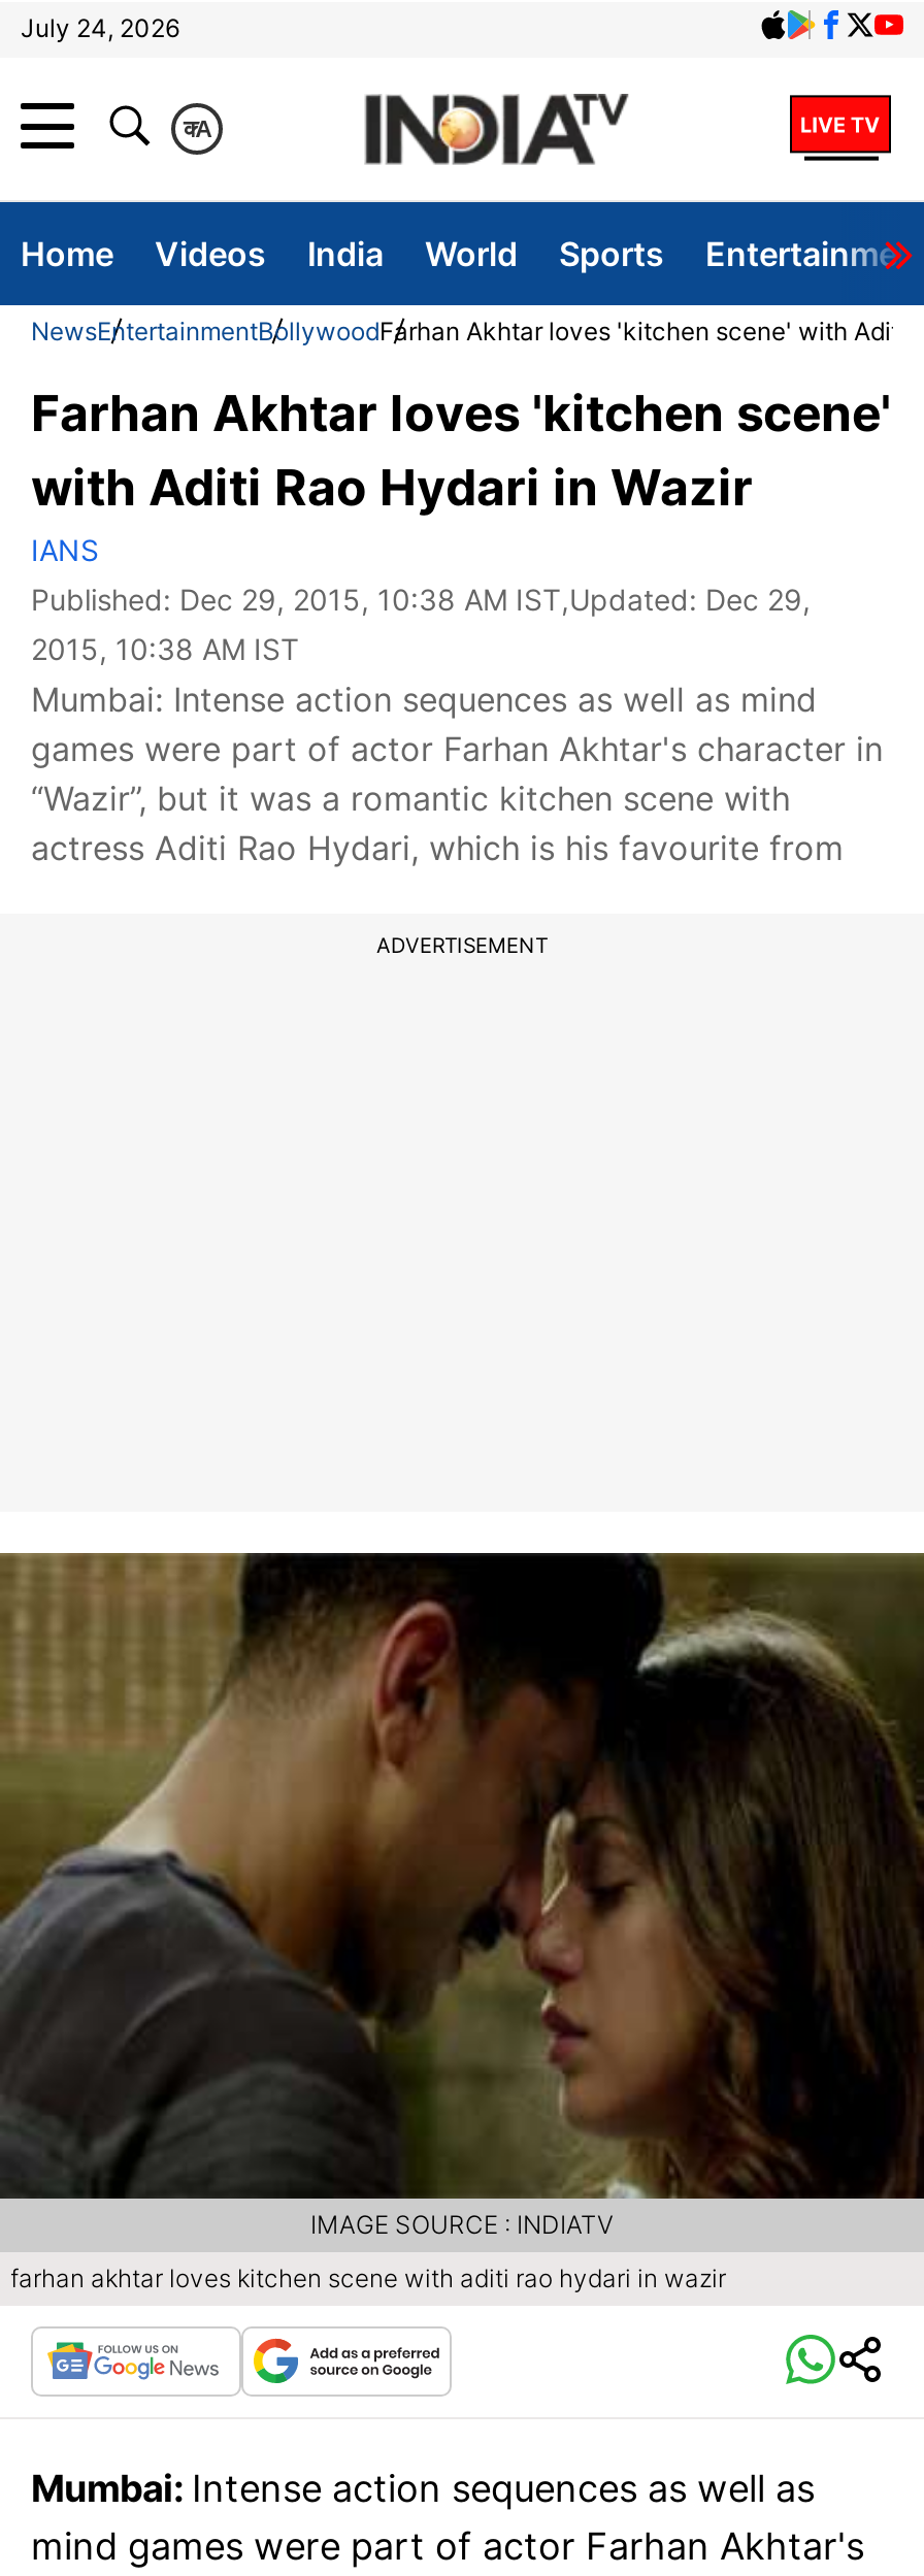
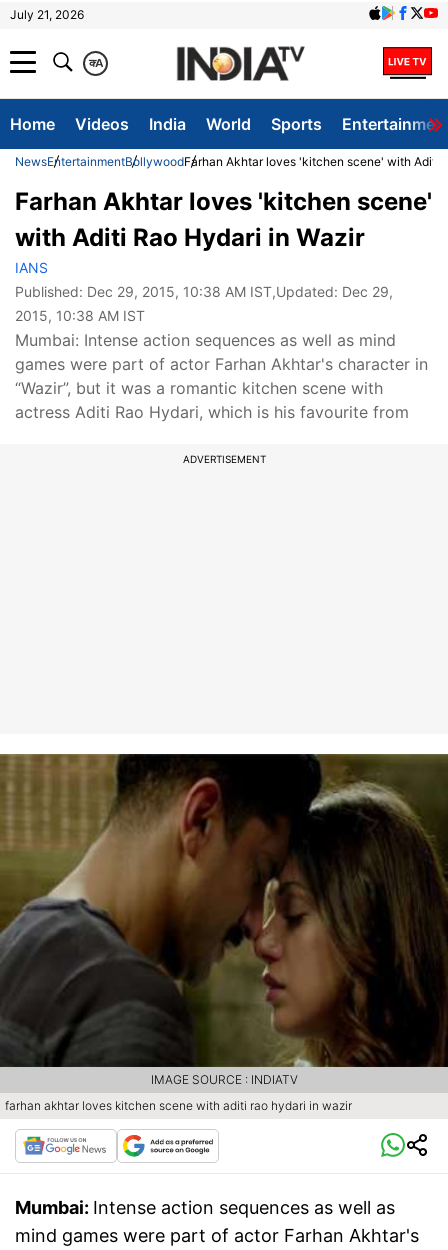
- July 24, 2026
+ July 21, 2026
